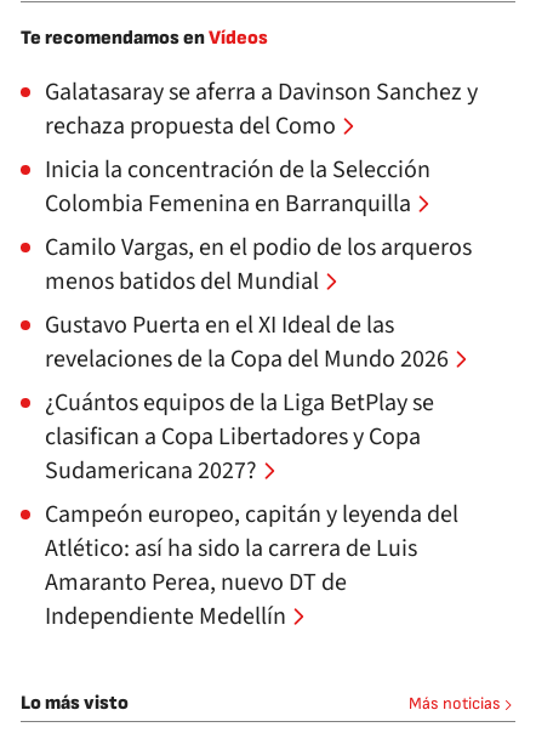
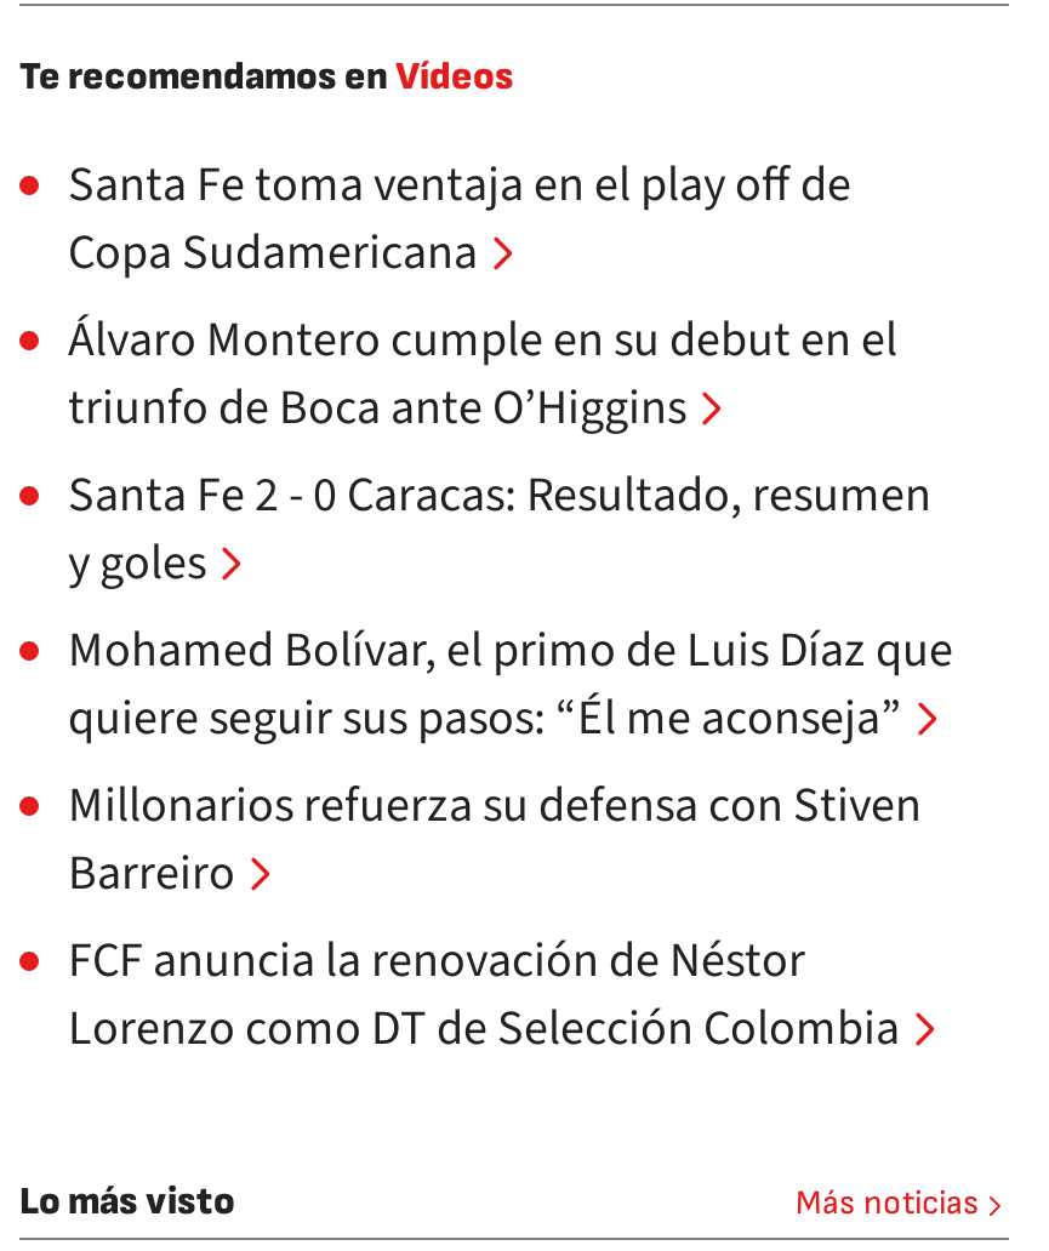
- Galatasaray se aferra a Davinson Sanchez y
- rechaza propuesta del Como
- Inicia la concentración de la Selección
- Colombia Femenina en Barranquilla
- Camilo Vargas, en el podio de los arqueros
- menos batidos del Mundial
- Gustavo Puerta en el XI Ideal de las
- revelaciones de la Copa del Mundo 2026
- ¿Cuántos equipos de la Liga BetPlay se
- clasifican a Copa Libertadores y Copa
- Sudamericana 2027?
- Campeón europeo, capitán y leyenda del
- Atlético: así ha sido la carrera de Luis
- Amaranto Perea, nuevo DT de
- Independiente Medellín
+ Santa Fe toma ventaja en el play off de
+ Copa Sudamericana
+ Álvaro Montero cumple en su debut en el
+ triunfo de Boca ante O’Higgins
+ Santa Fe 2 - 0 Caracas: Resultado, resumen
+ y goles
+ Mohamed Bolívar, el primo de Luis Díaz que
+ quiere seguir sus pasos: “Él me aconseja”
+ Millonarios refuerza su defensa con Stiven
+ Barreiro
+ FCF anuncia la renovación de Néstor
+ Lorenzo como DT de Selección Colombia
